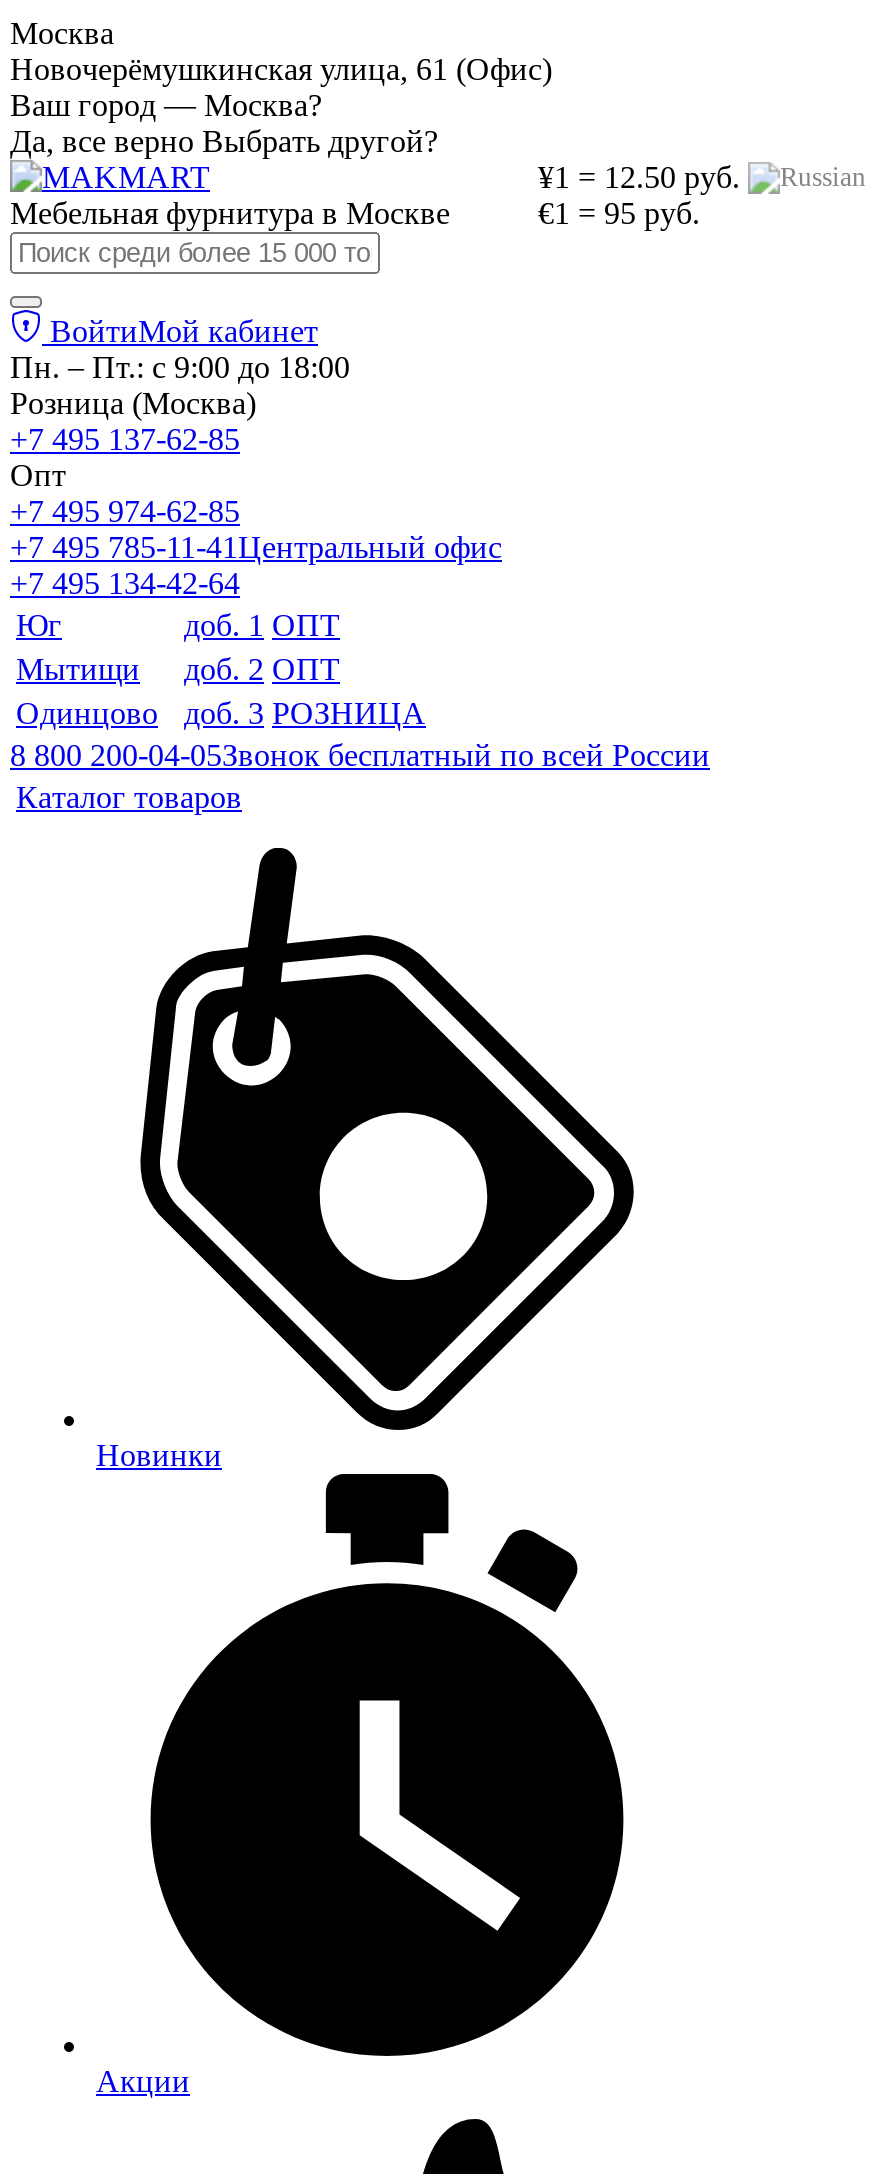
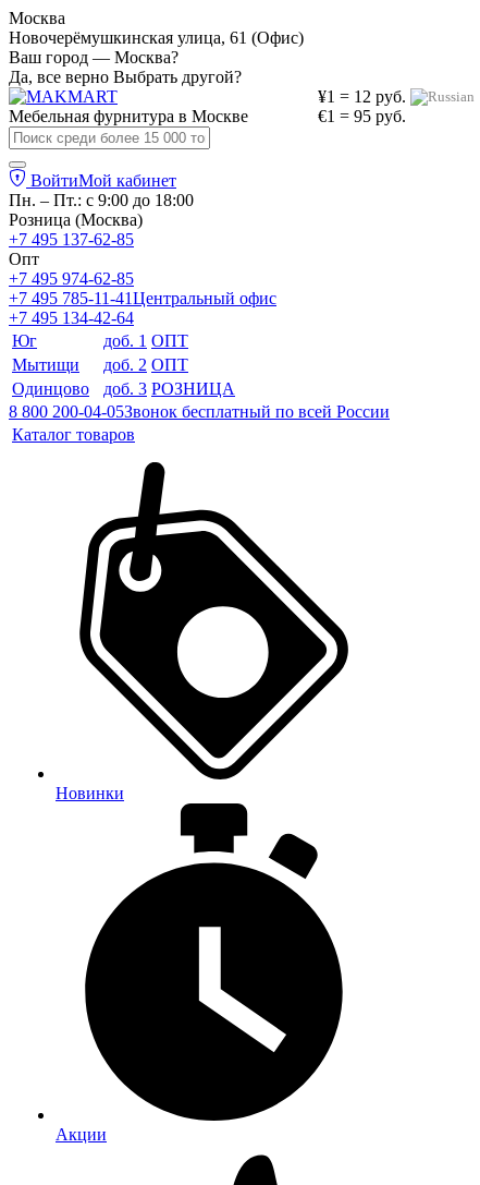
- ¥1 = 12.50 руб.
+ ¥1 = 12 руб.
